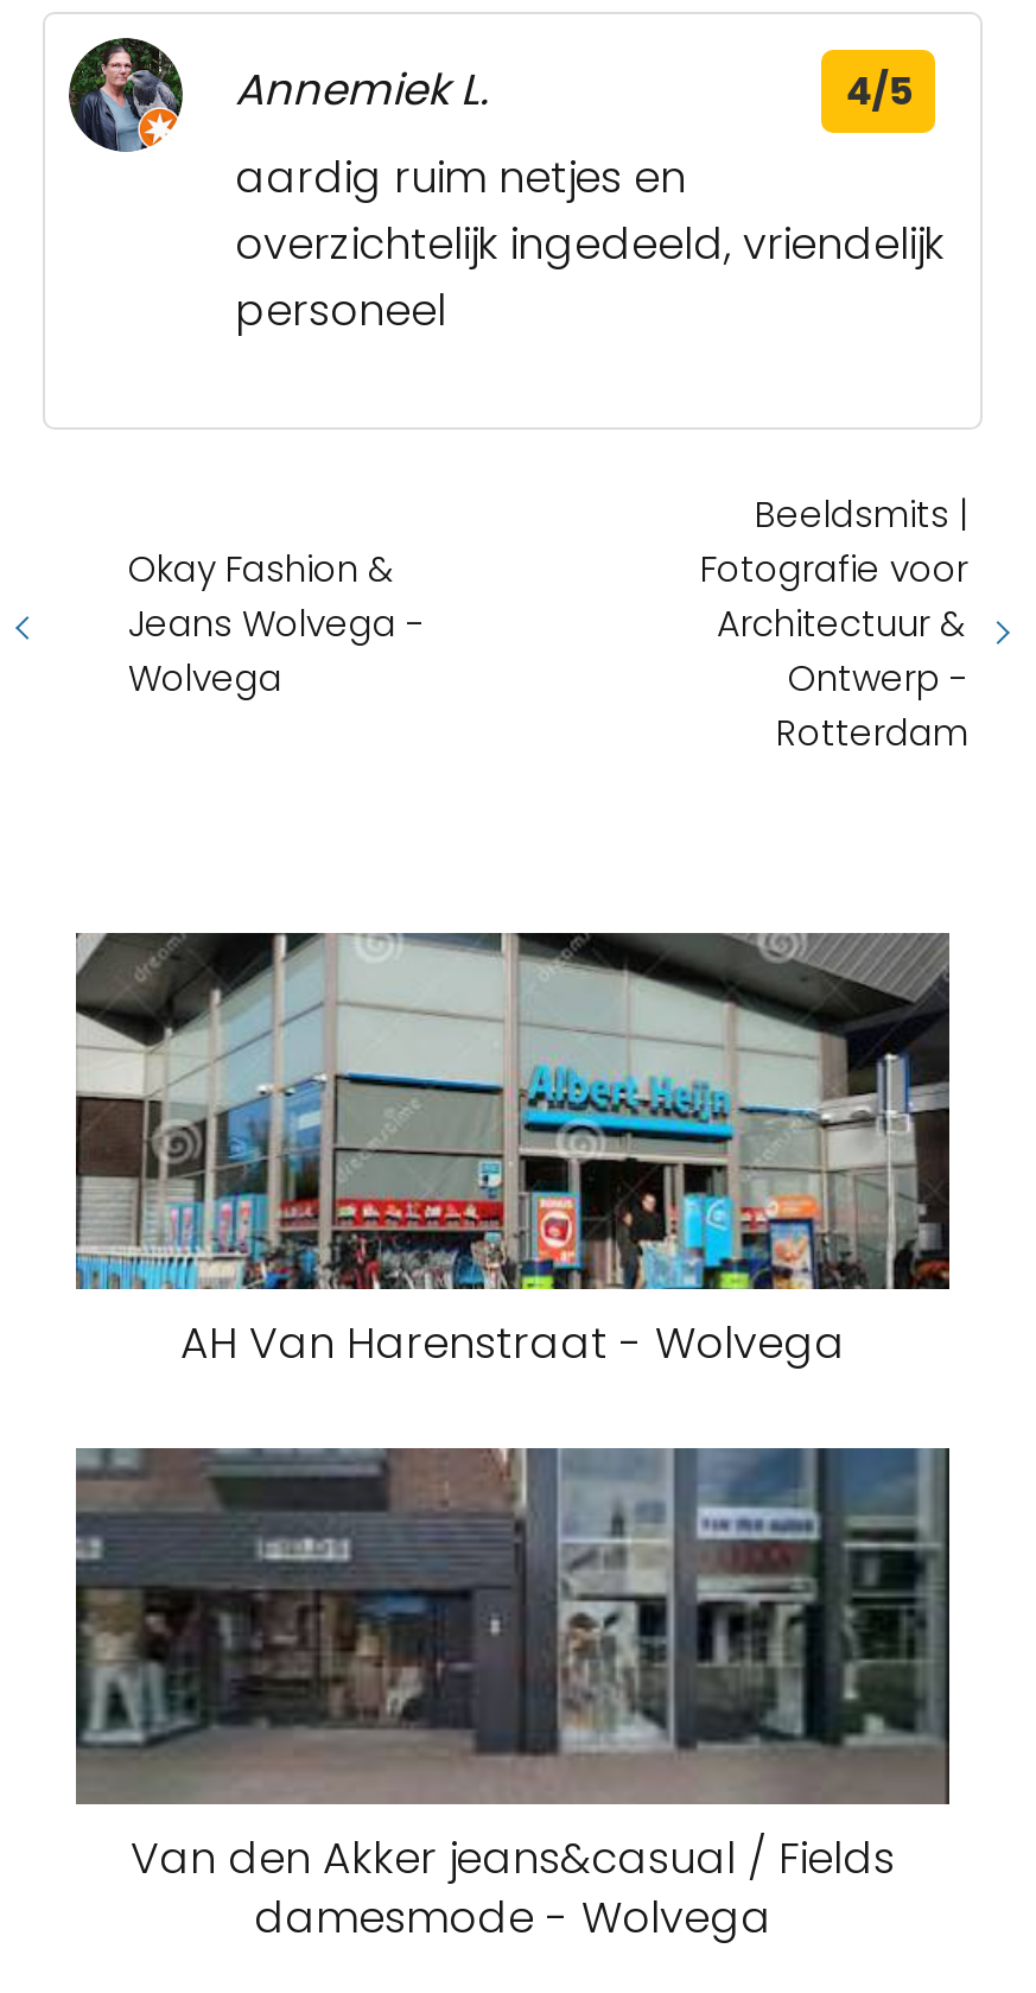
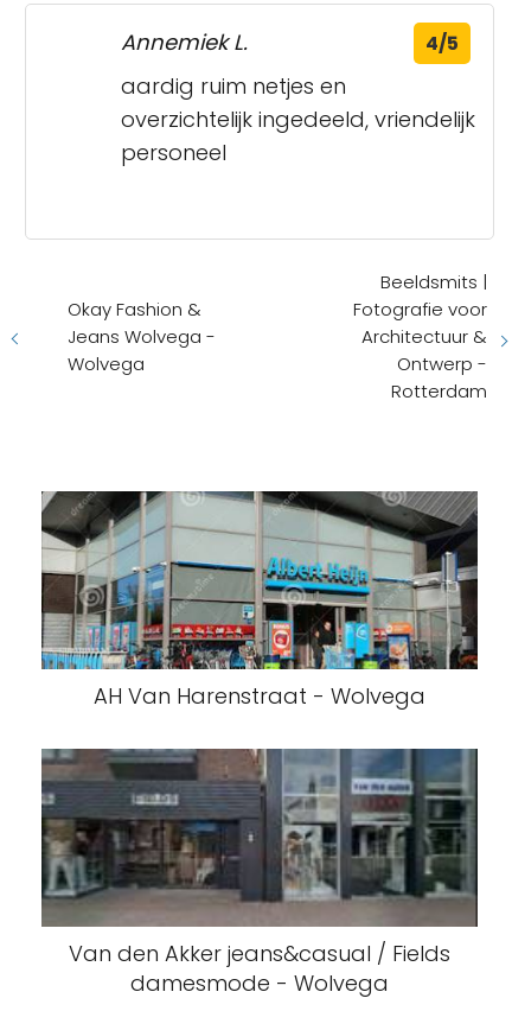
- [image]
